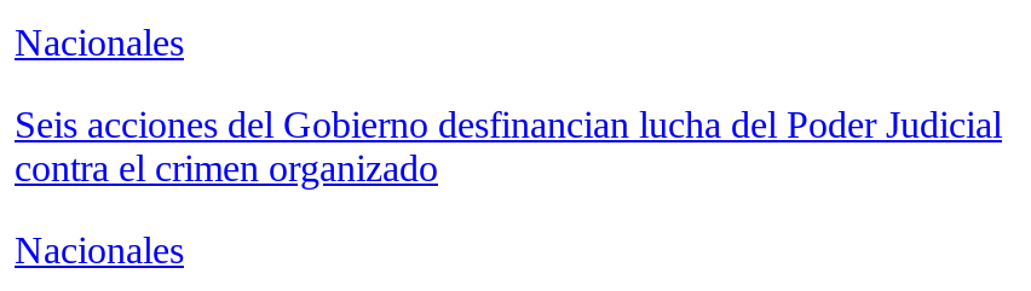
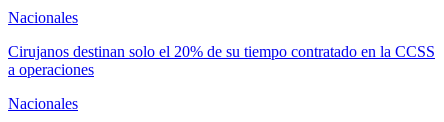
- Seis acciones del Gobierno desfinancian lucha del Poder Judicial
- contra el crimen organizado
+ Cirujanos destinan solo el 20% de su tiempo contratado en la CCSS
+ a operaciones
